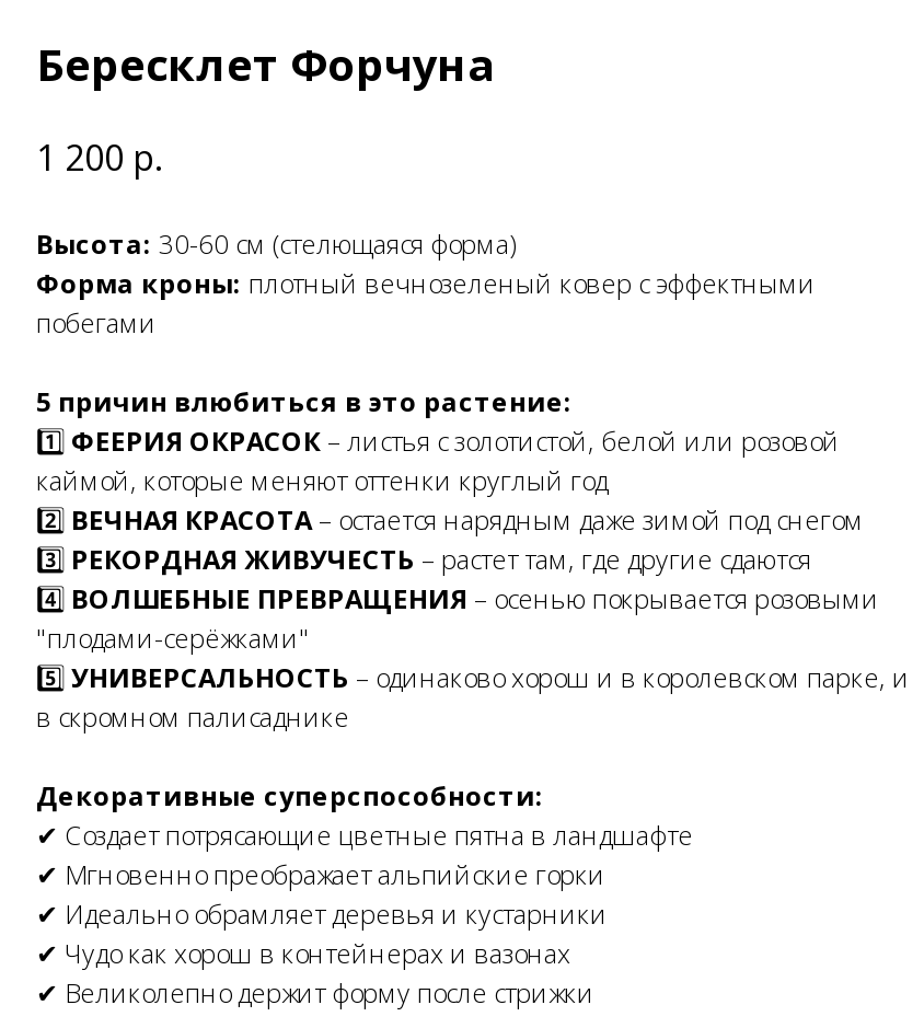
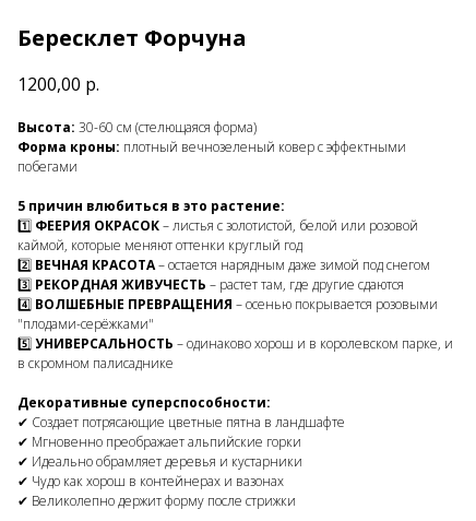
- 1 200 р.
+ 1200,00 р.
